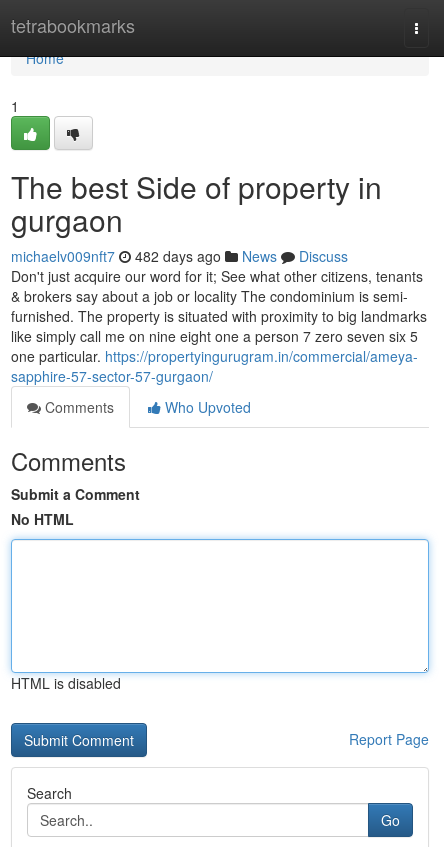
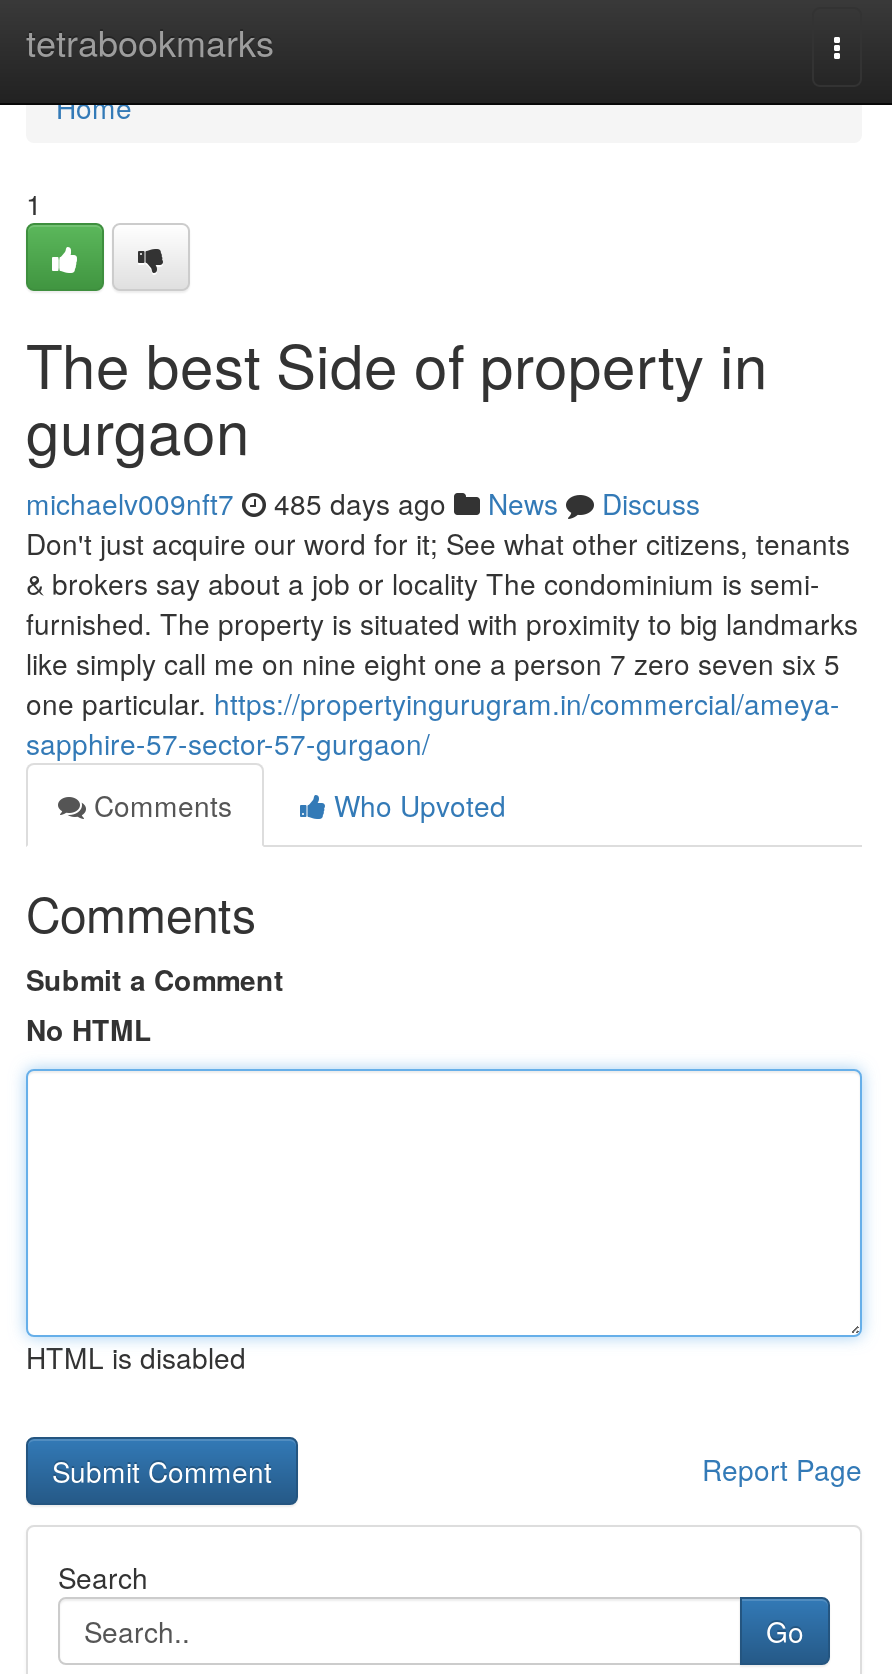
- michaelv009nft7 482 days ago News Discuss
+ michaelv009nft7 485 days ago News Discuss
